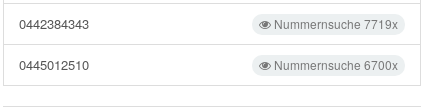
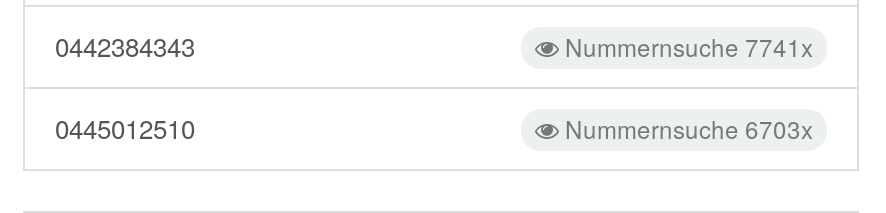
- Nummernsuche 7719x
+ Nummernsuche 7741x

- Nummernsuche 6700x
+ Nummernsuche 6703x
